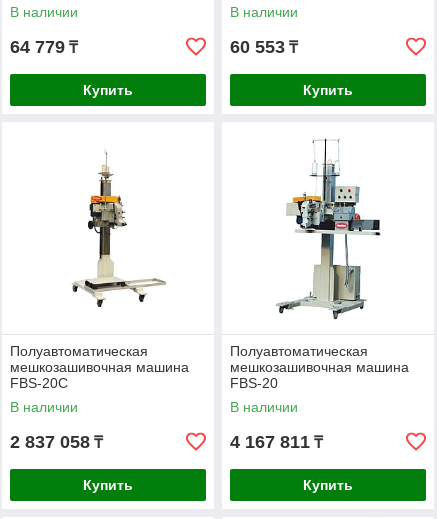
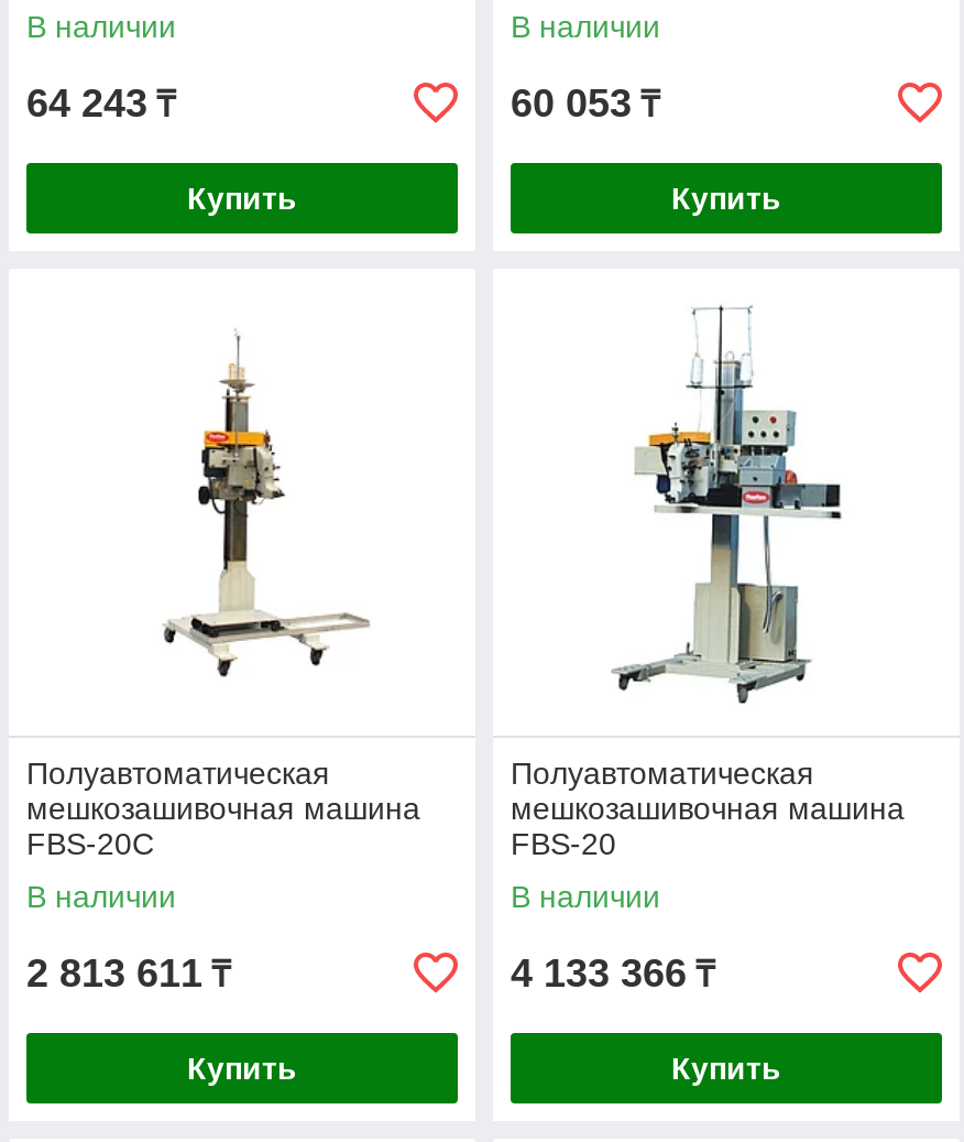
- 64 779 ₸
+ 64 243 ₸

- 60 553 ₸
+ 60 053 ₸

- 2 837 058 ₸
+ 2 813 611 ₸

- 4 167 811 ₸
+ 4 133 366 ₸
